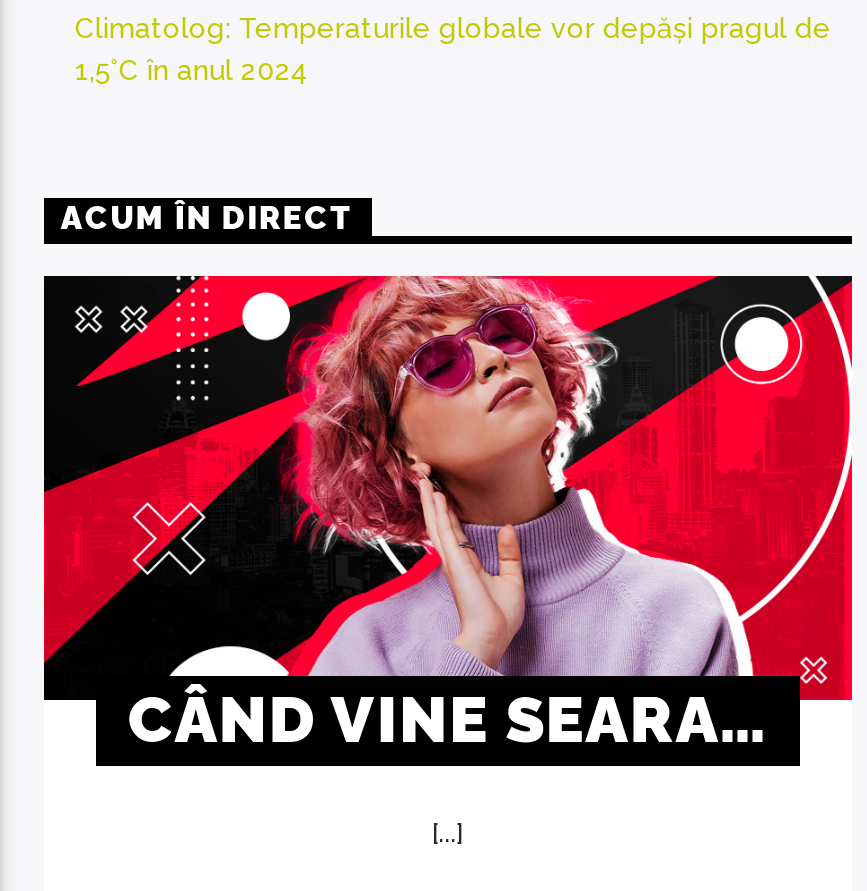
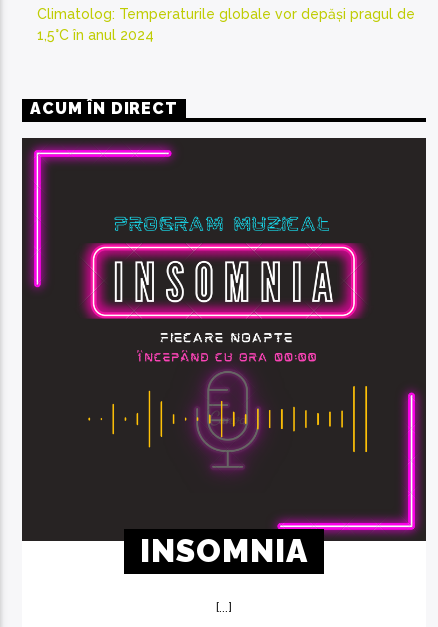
- [image]
- CÂND VINE SEARA…
+ [image]
+ INSOMNIA
